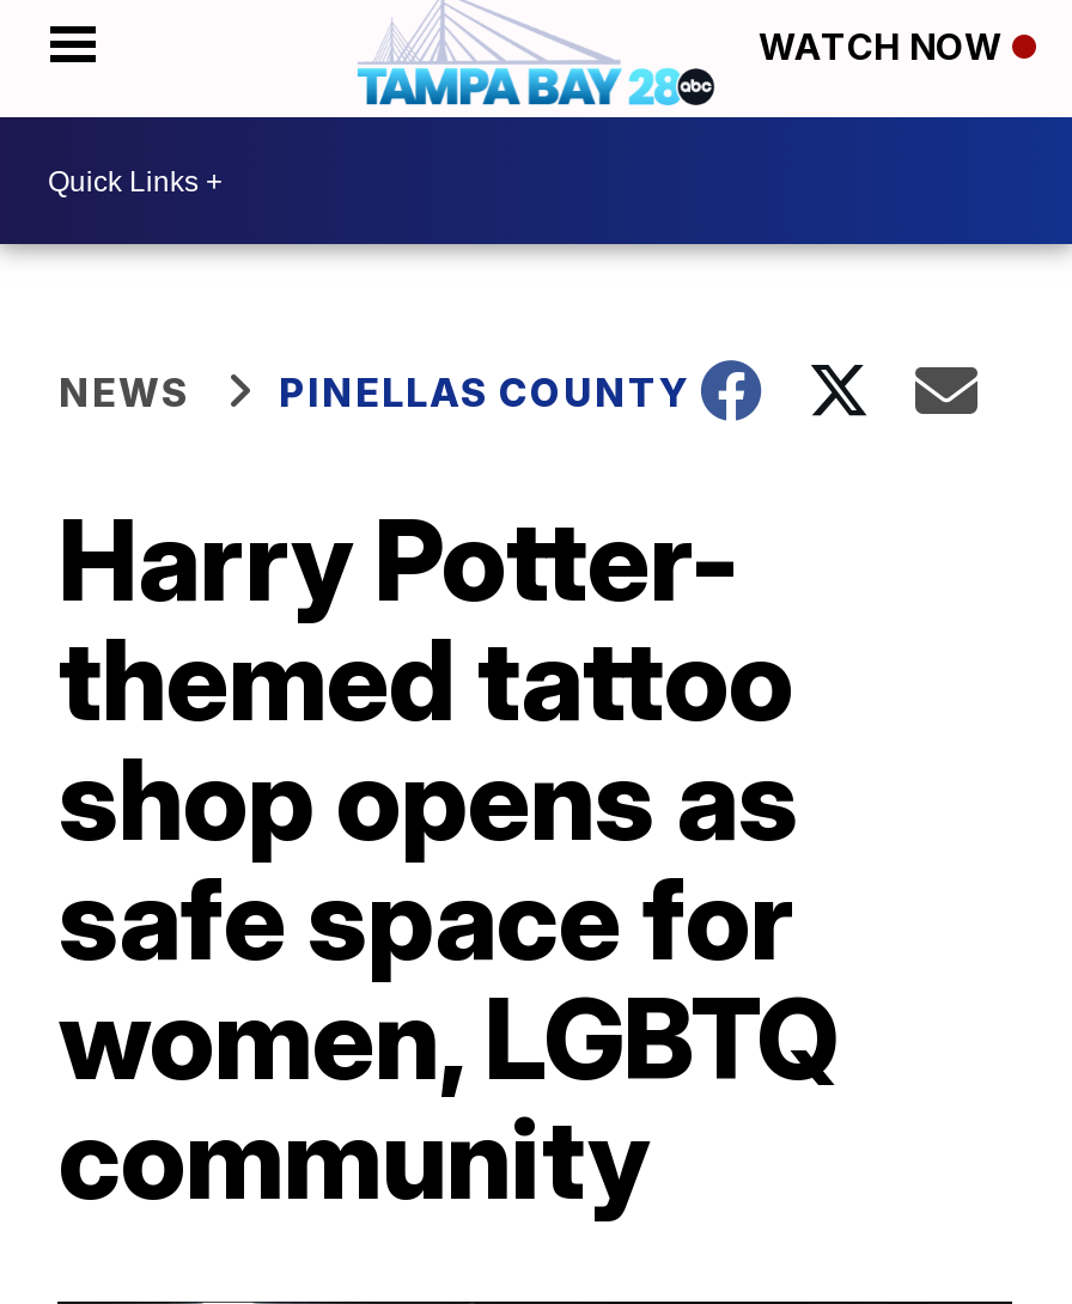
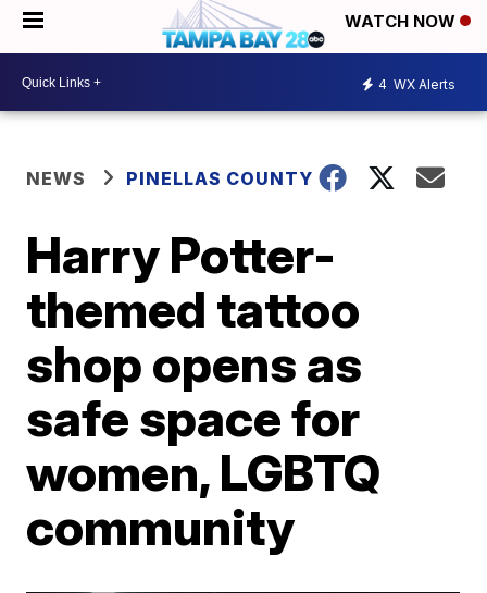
+ 4 WX Alerts
